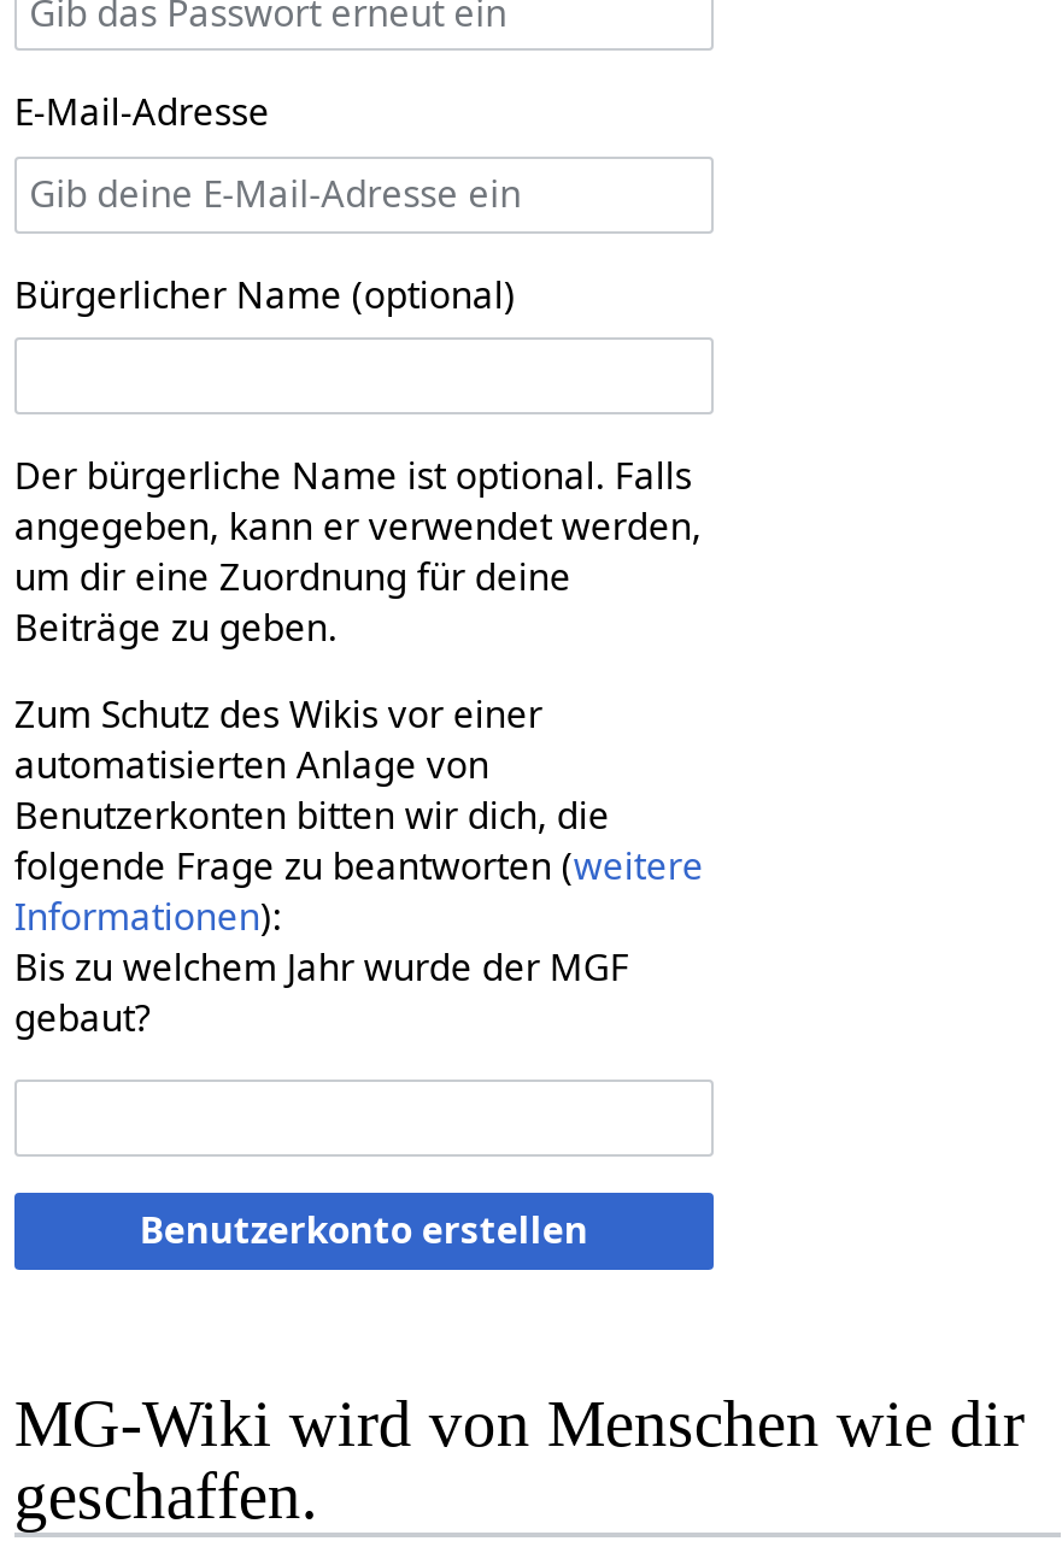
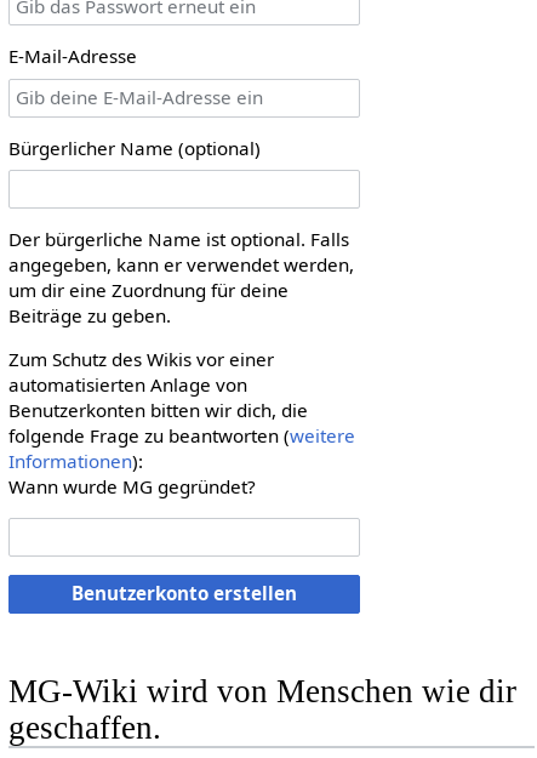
- Bis zu welchem Jahr wurde der MGF
- gebaut?
+ Wann wurde MG gegründet?
